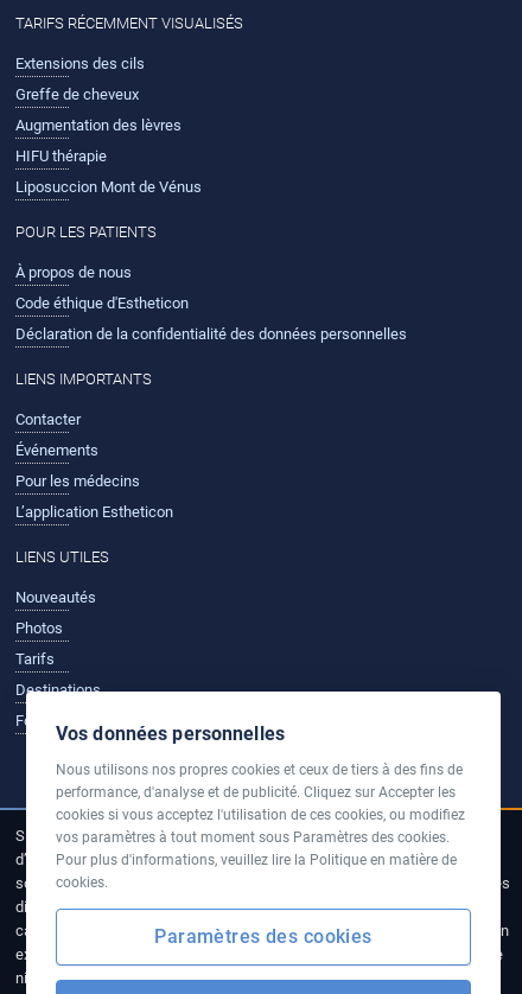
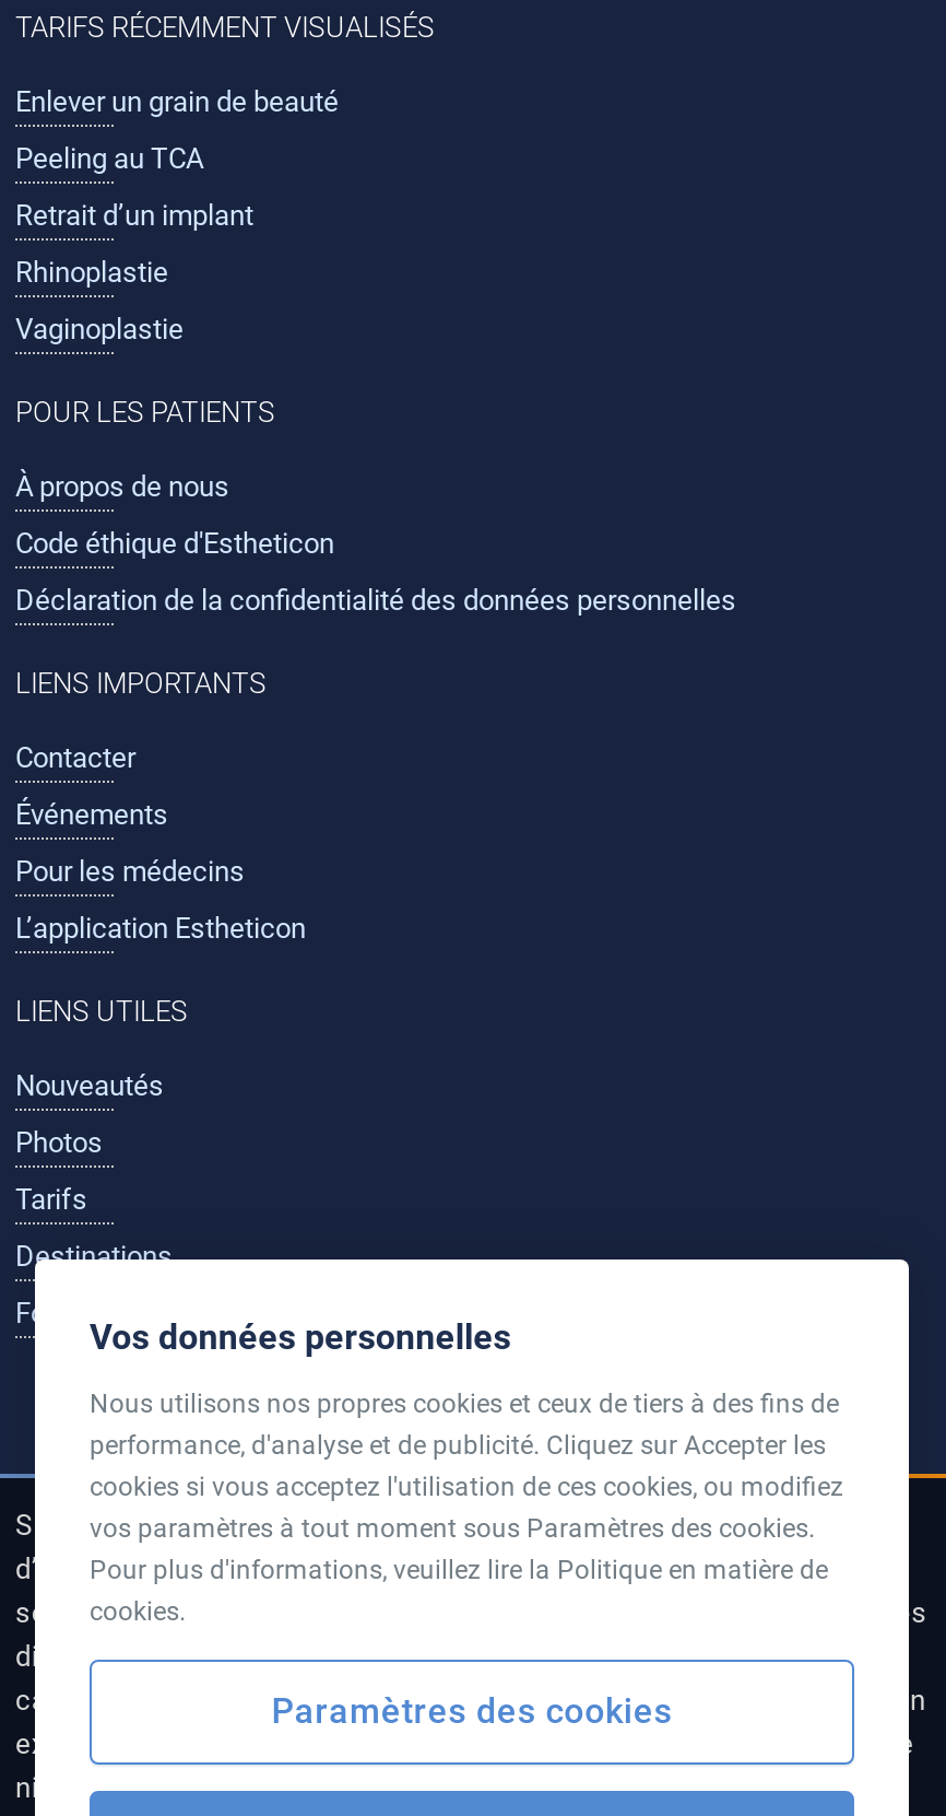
- Extensions des cils
+ Enlever un grain de beauté

- Greffe de cheveux
+ Peeling au TCA

- Augmentation des lèvres
+ Retrait d’un implant

- HIFU thérapie
+ Rhinoplastie

- Liposuccion Mont de Vénus
+ Vaginoplastie
